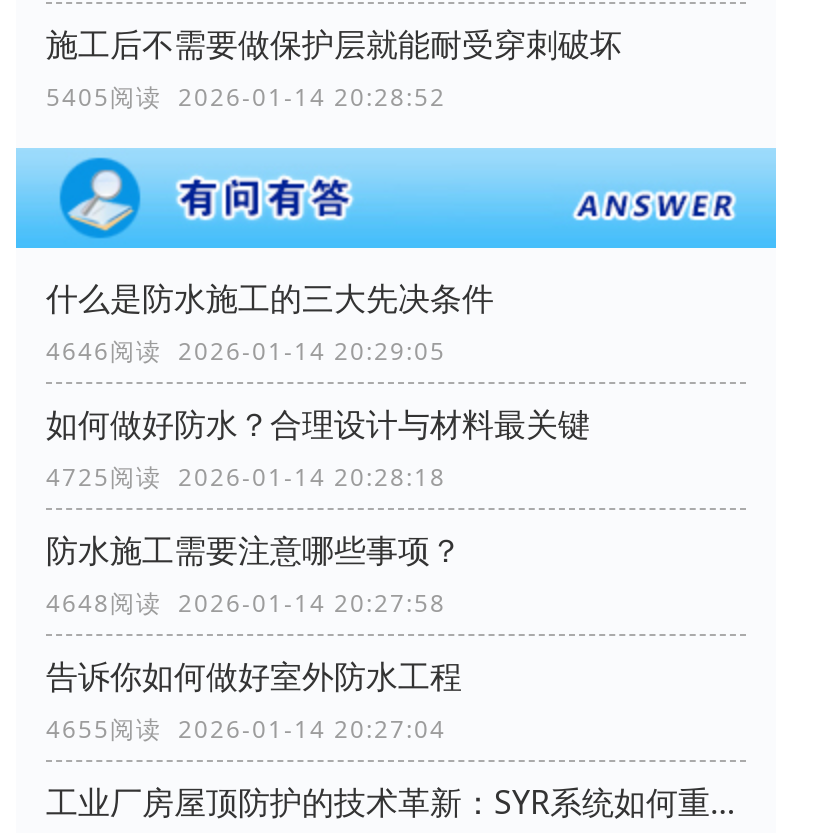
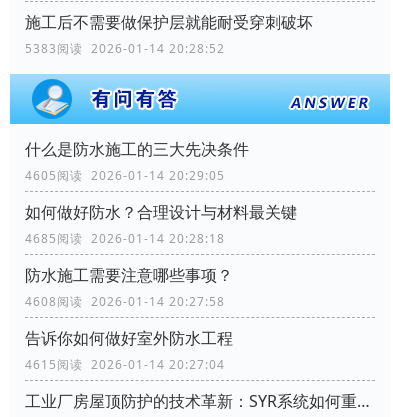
- 5405阅读 2026-01-14 20:28:52
+ 5383阅读 2026-01-14 20:28:52

- 4646阅读 2026-01-14 20:29:05
+ 4605阅读 2026-01-14 20:29:05

- 4725阅读 2026-01-14 20:28:18
+ 4685阅读 2026-01-14 20:28:18

- 4648阅读 2026-01-14 20:27:58
+ 4608阅读 2026-01-14 20:27:58

- 4655阅读 2026-01-14 20:27:04
+ 4615阅读 2026-01-14 20:27:04
